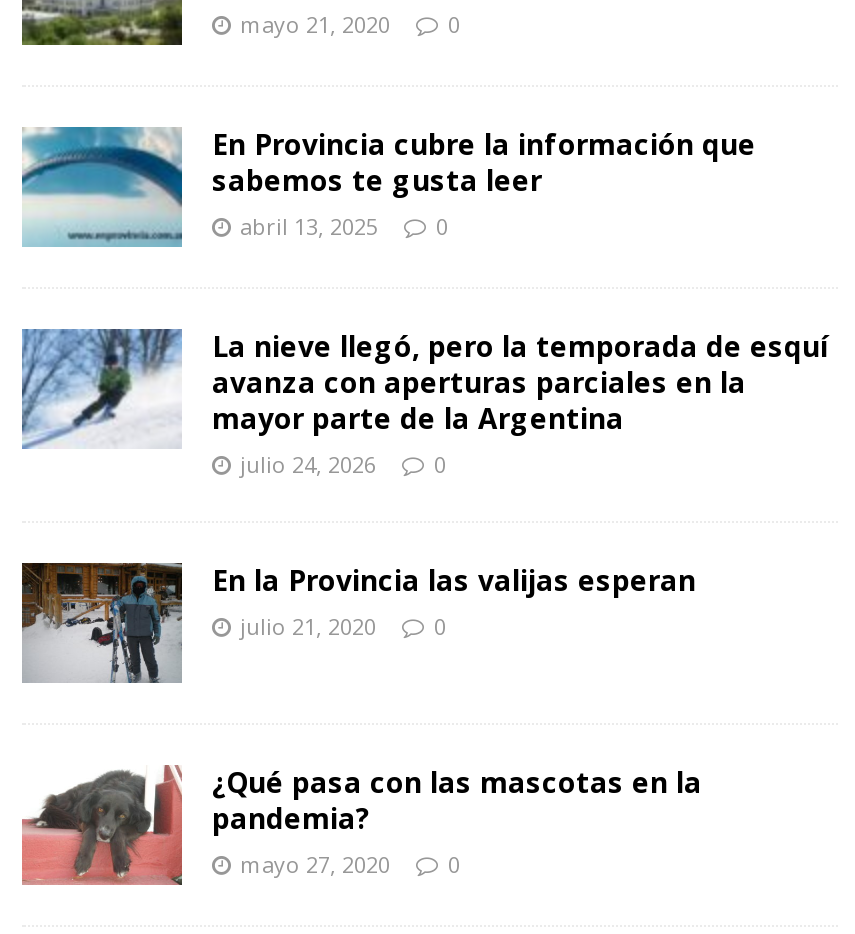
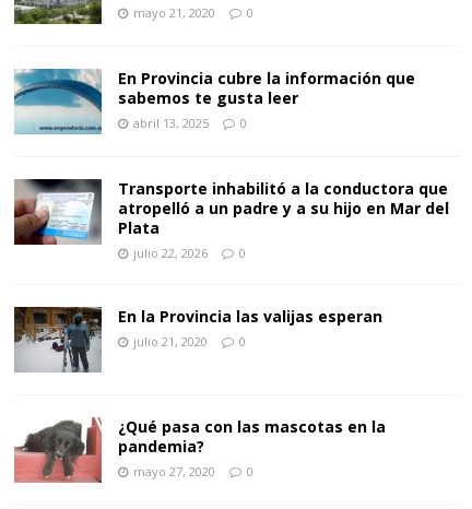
- [image]
- La nieve llegó, pero la temporada de esquí
- avanza con aperturas parciales en la
- mayor parte de la Argentina
- julio 24, 2026
+ [image]
+ Transporte inhabilitó a la conductora que
+ atropelló a un padre y a su hijo en Mar del
+ Plata
+ julio 22, 2026
